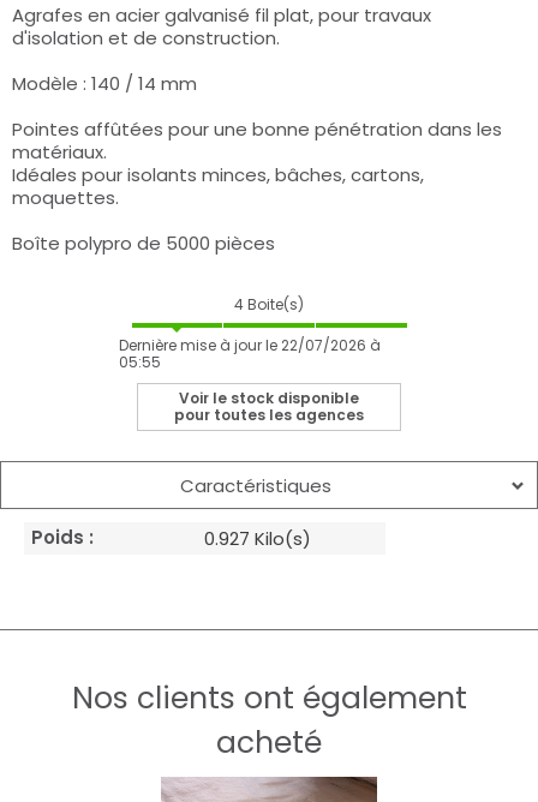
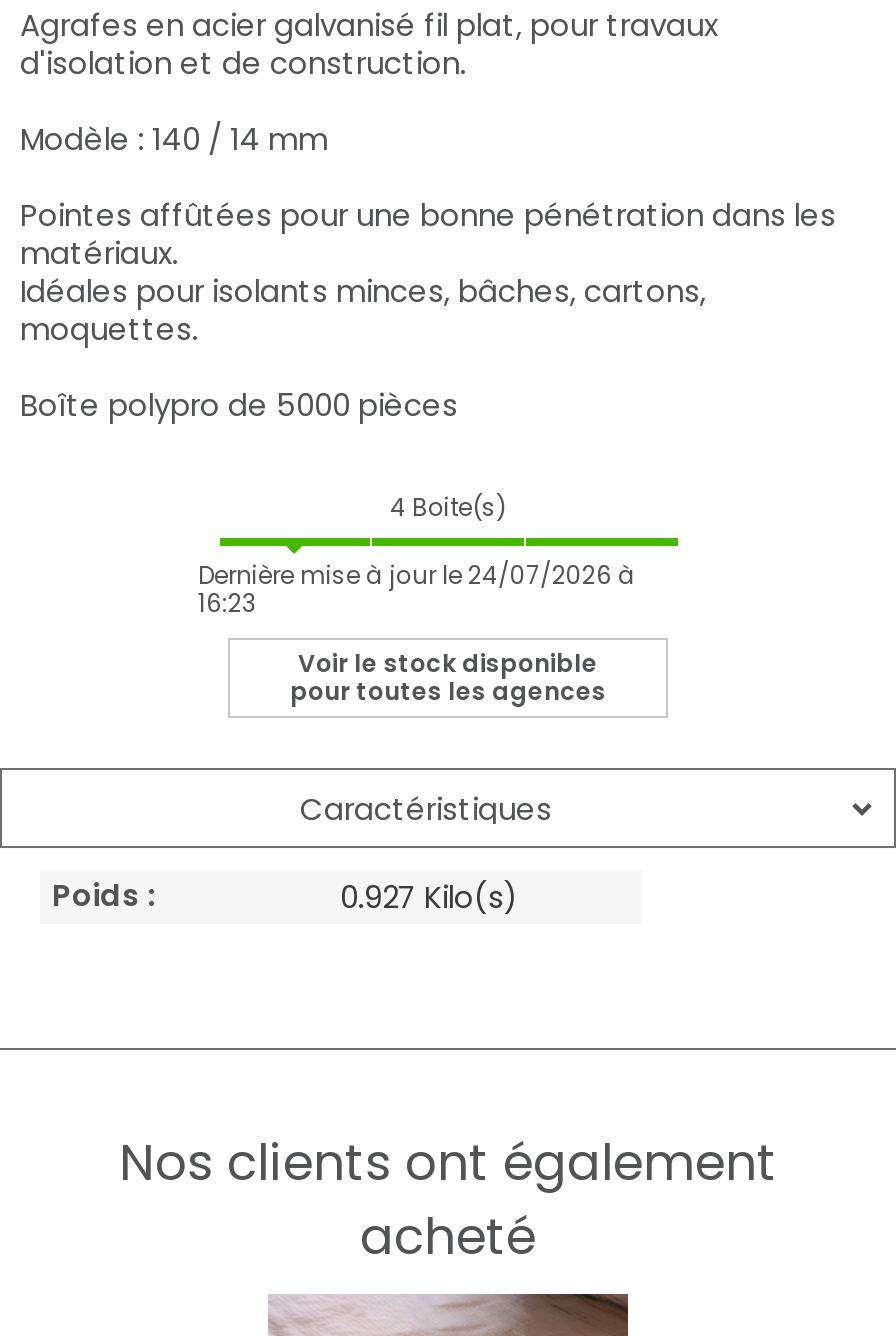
- Dernière mise à jour le 22/07/2026 à
+ Dernière mise à jour le 24/07/2026 à

- 05:55
+ 16:23
